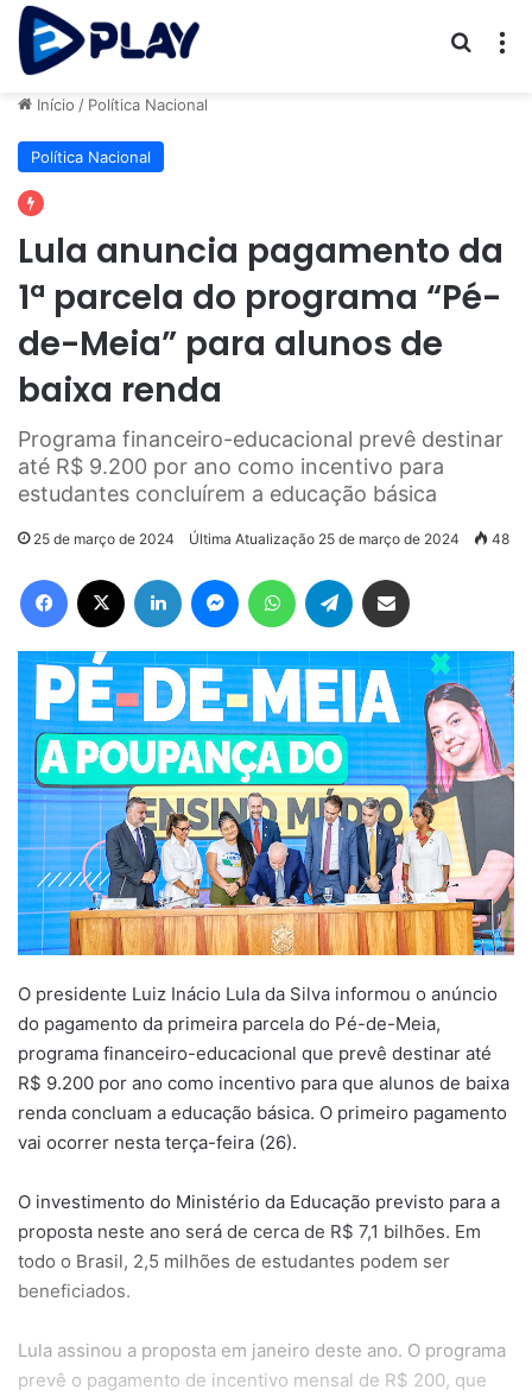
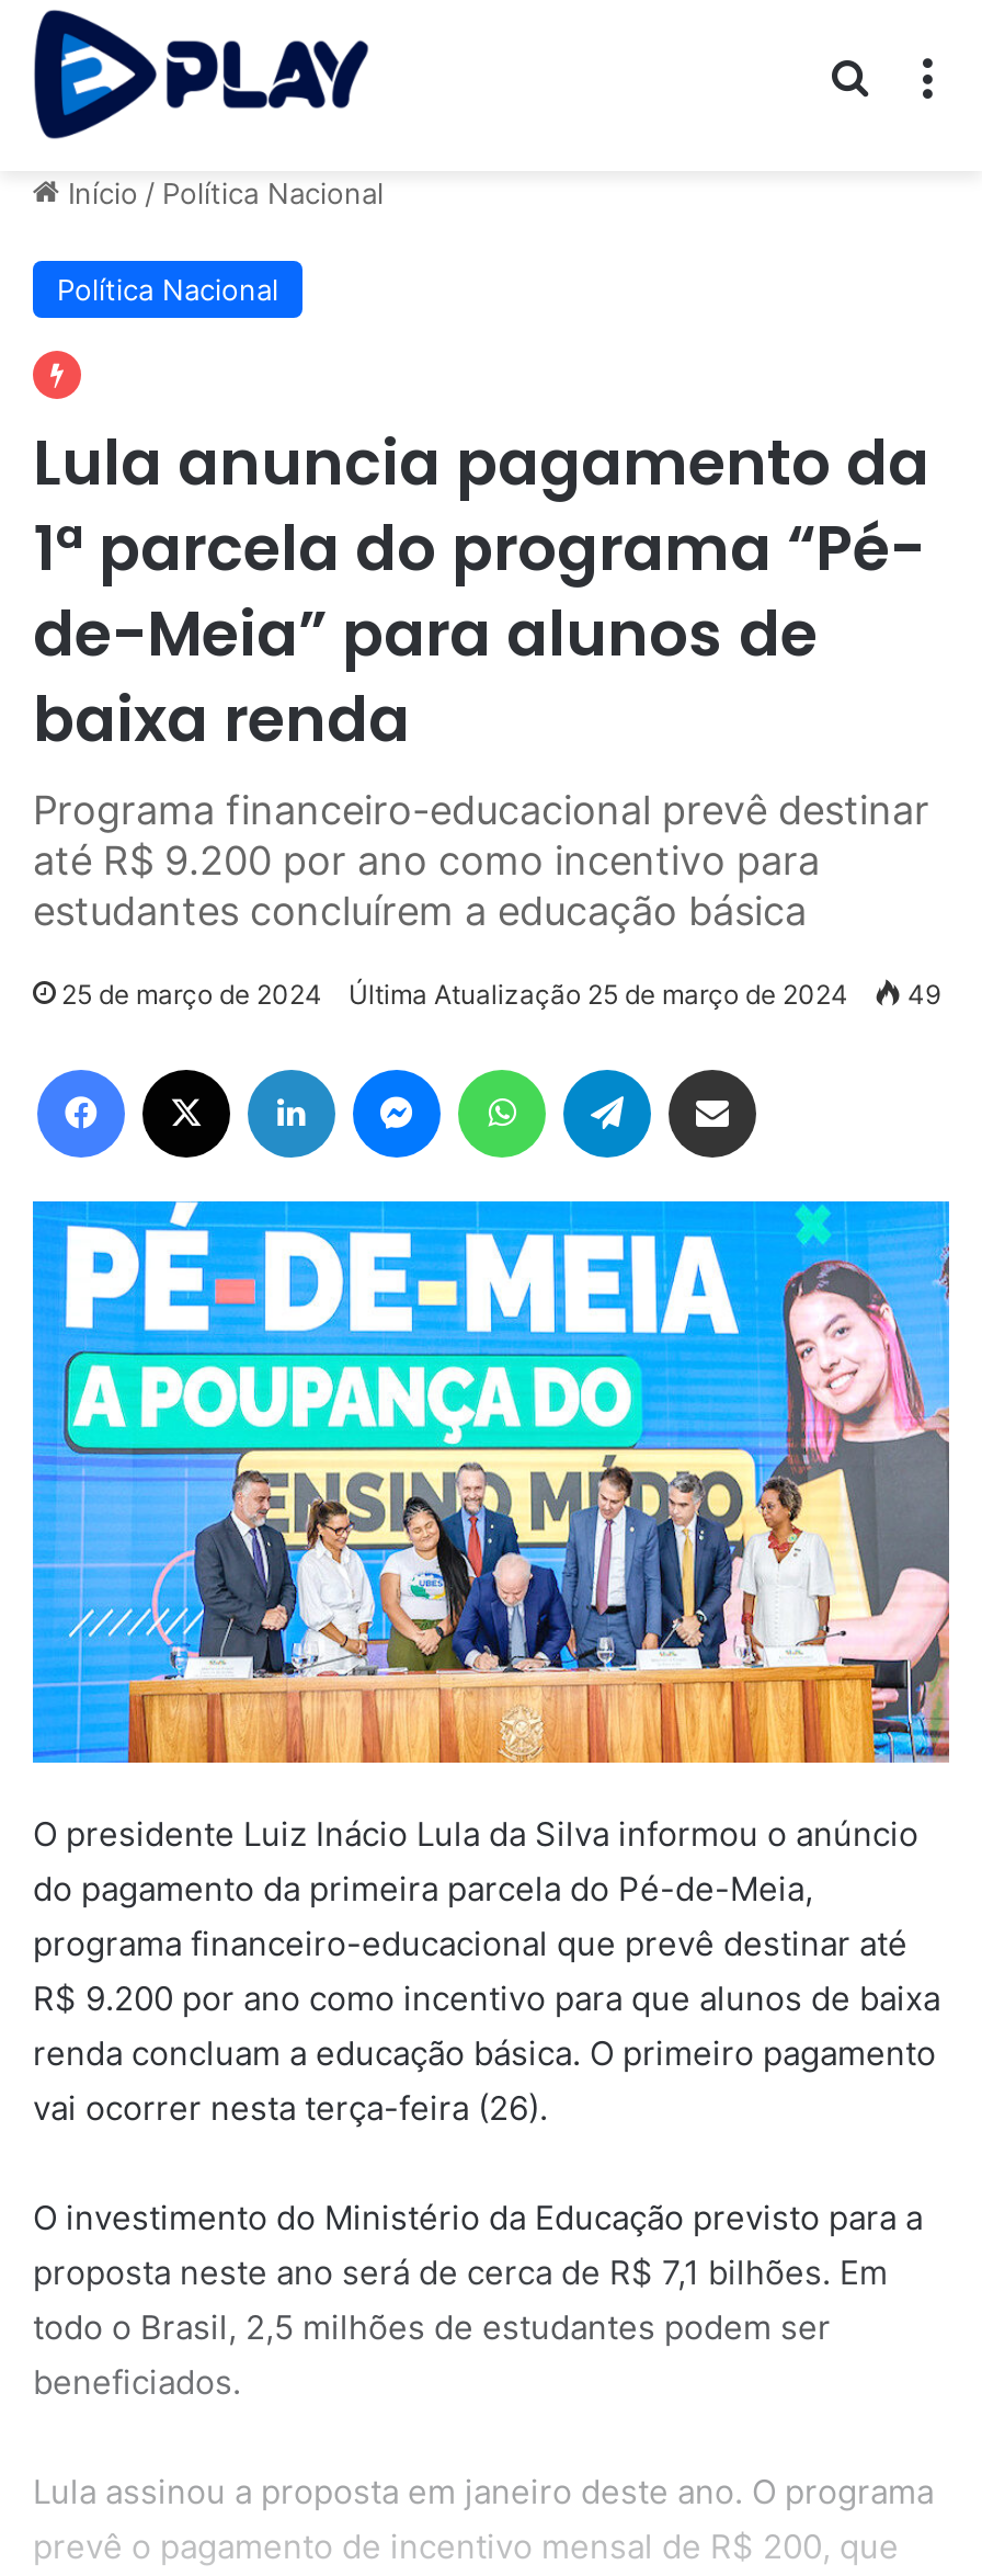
- 25 de março de 2024 Última Atualização 25 de março de 2024 48
+ 25 de março de 2024 Última Atualização 25 de março de 2024 49
